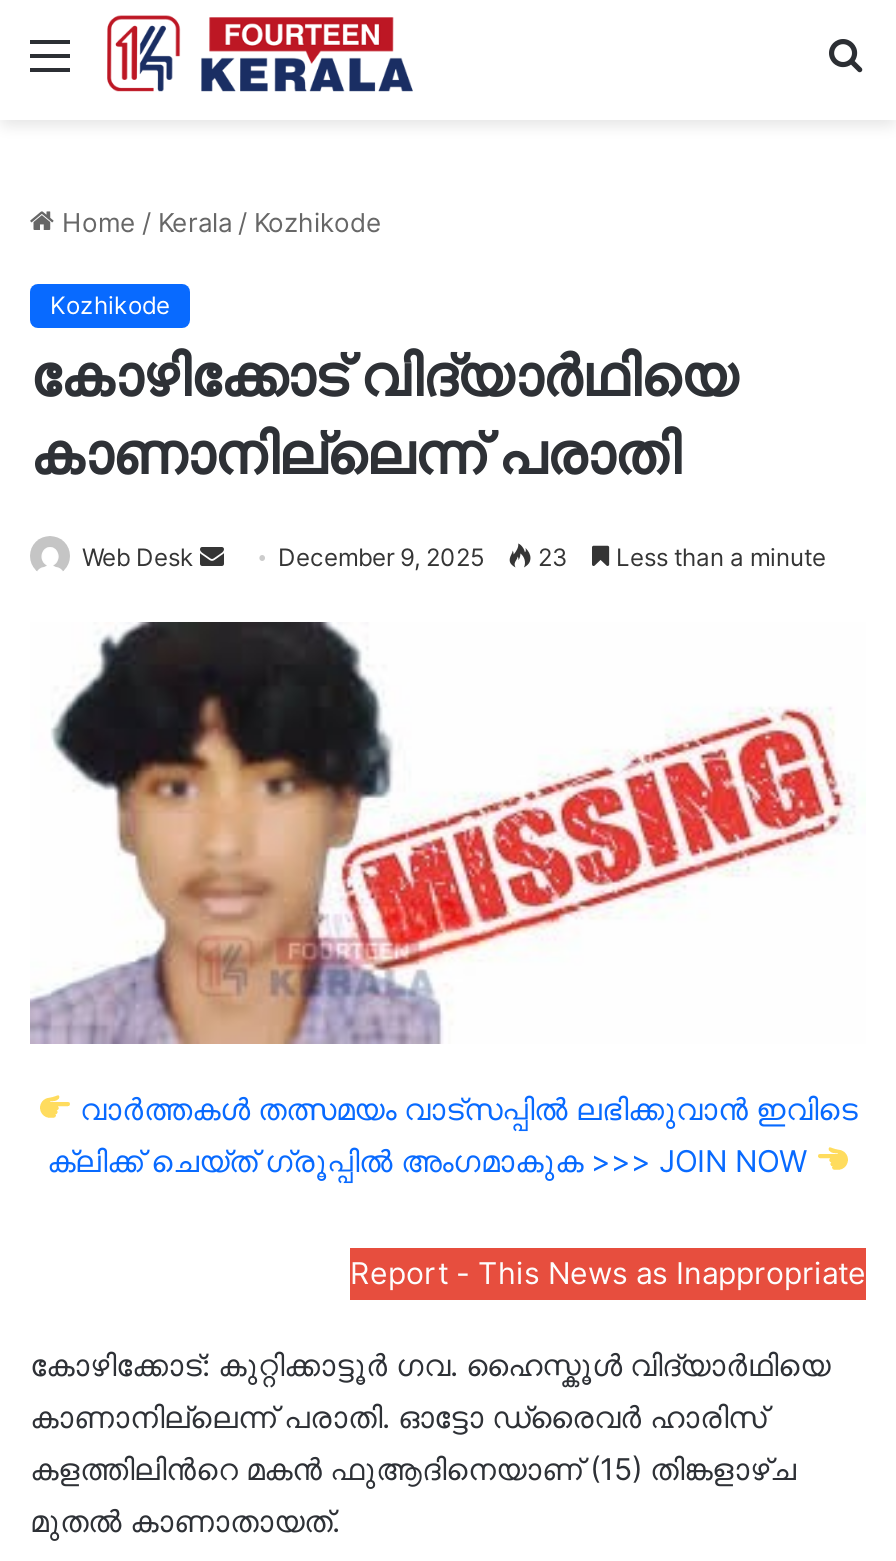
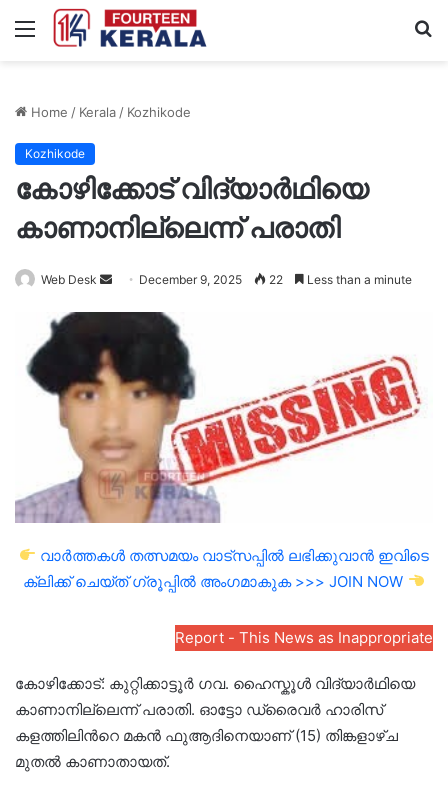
- 23
+ 22
